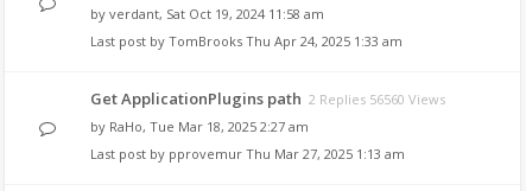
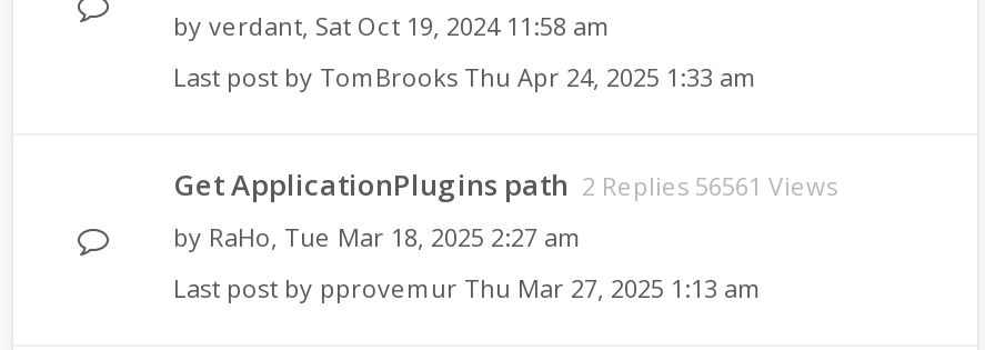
- Get ApplicationPlugins path 2 Replies 56560 Views
+ Get ApplicationPlugins path 2 Replies 56561 Views
